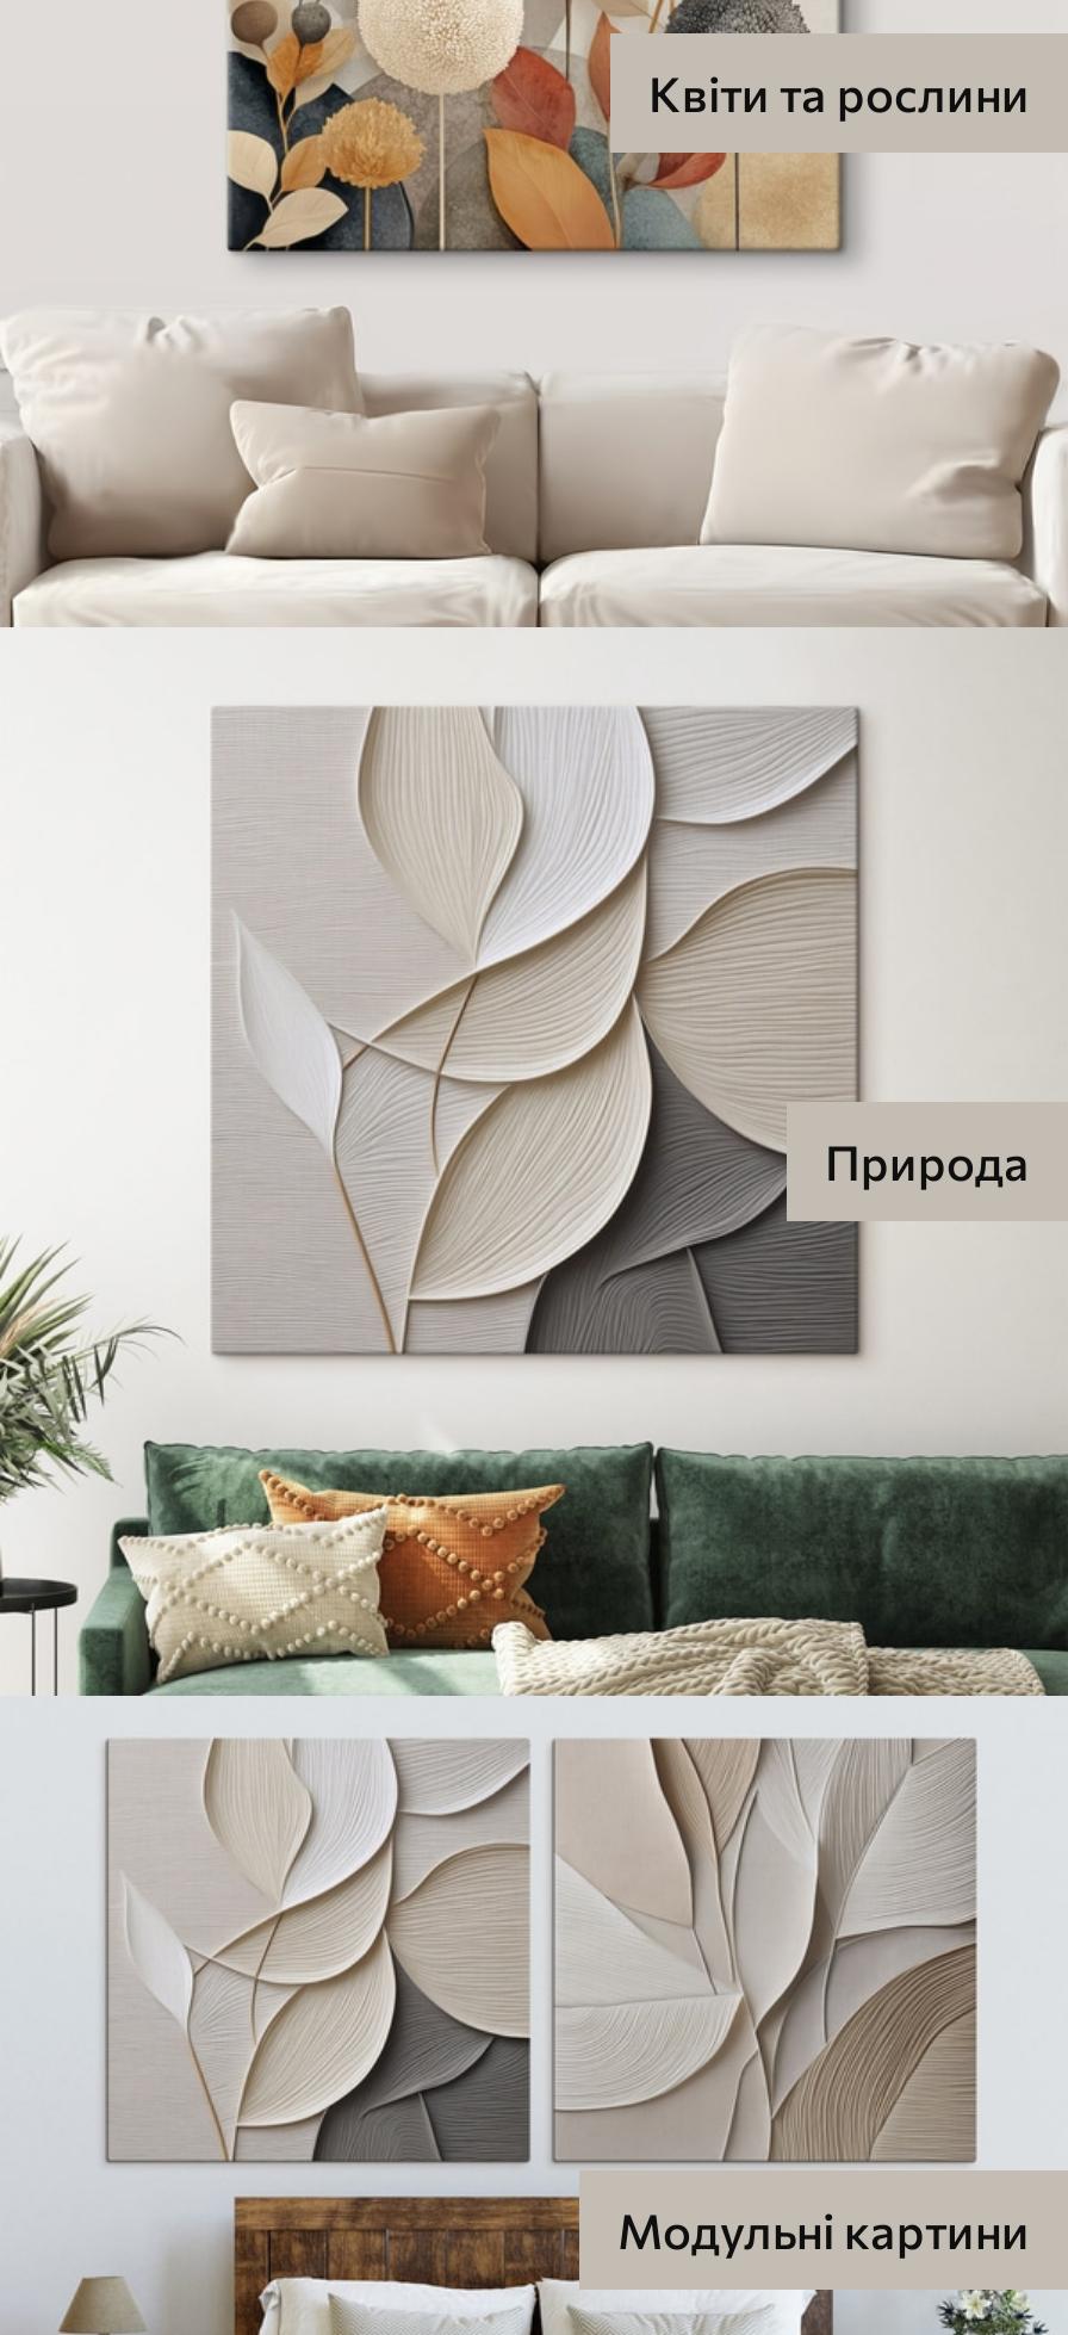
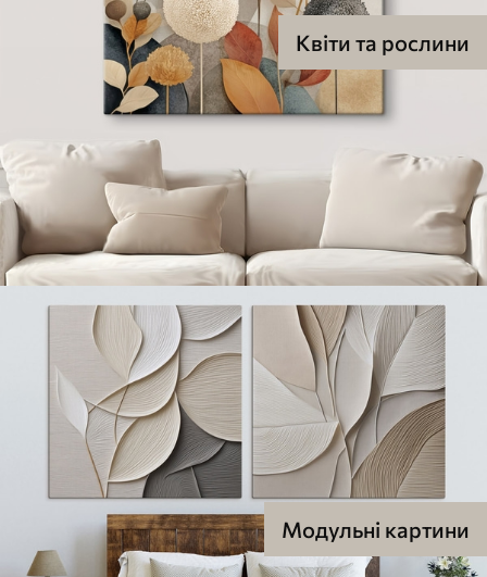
- [image]
- Природа
